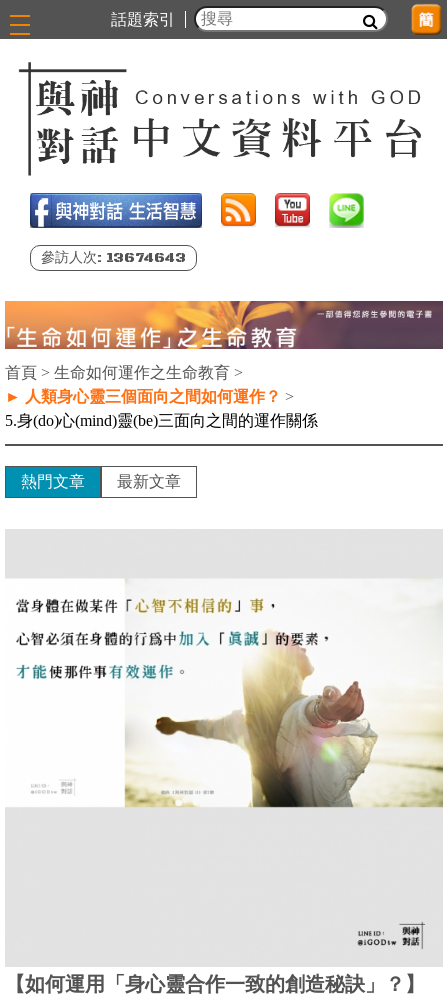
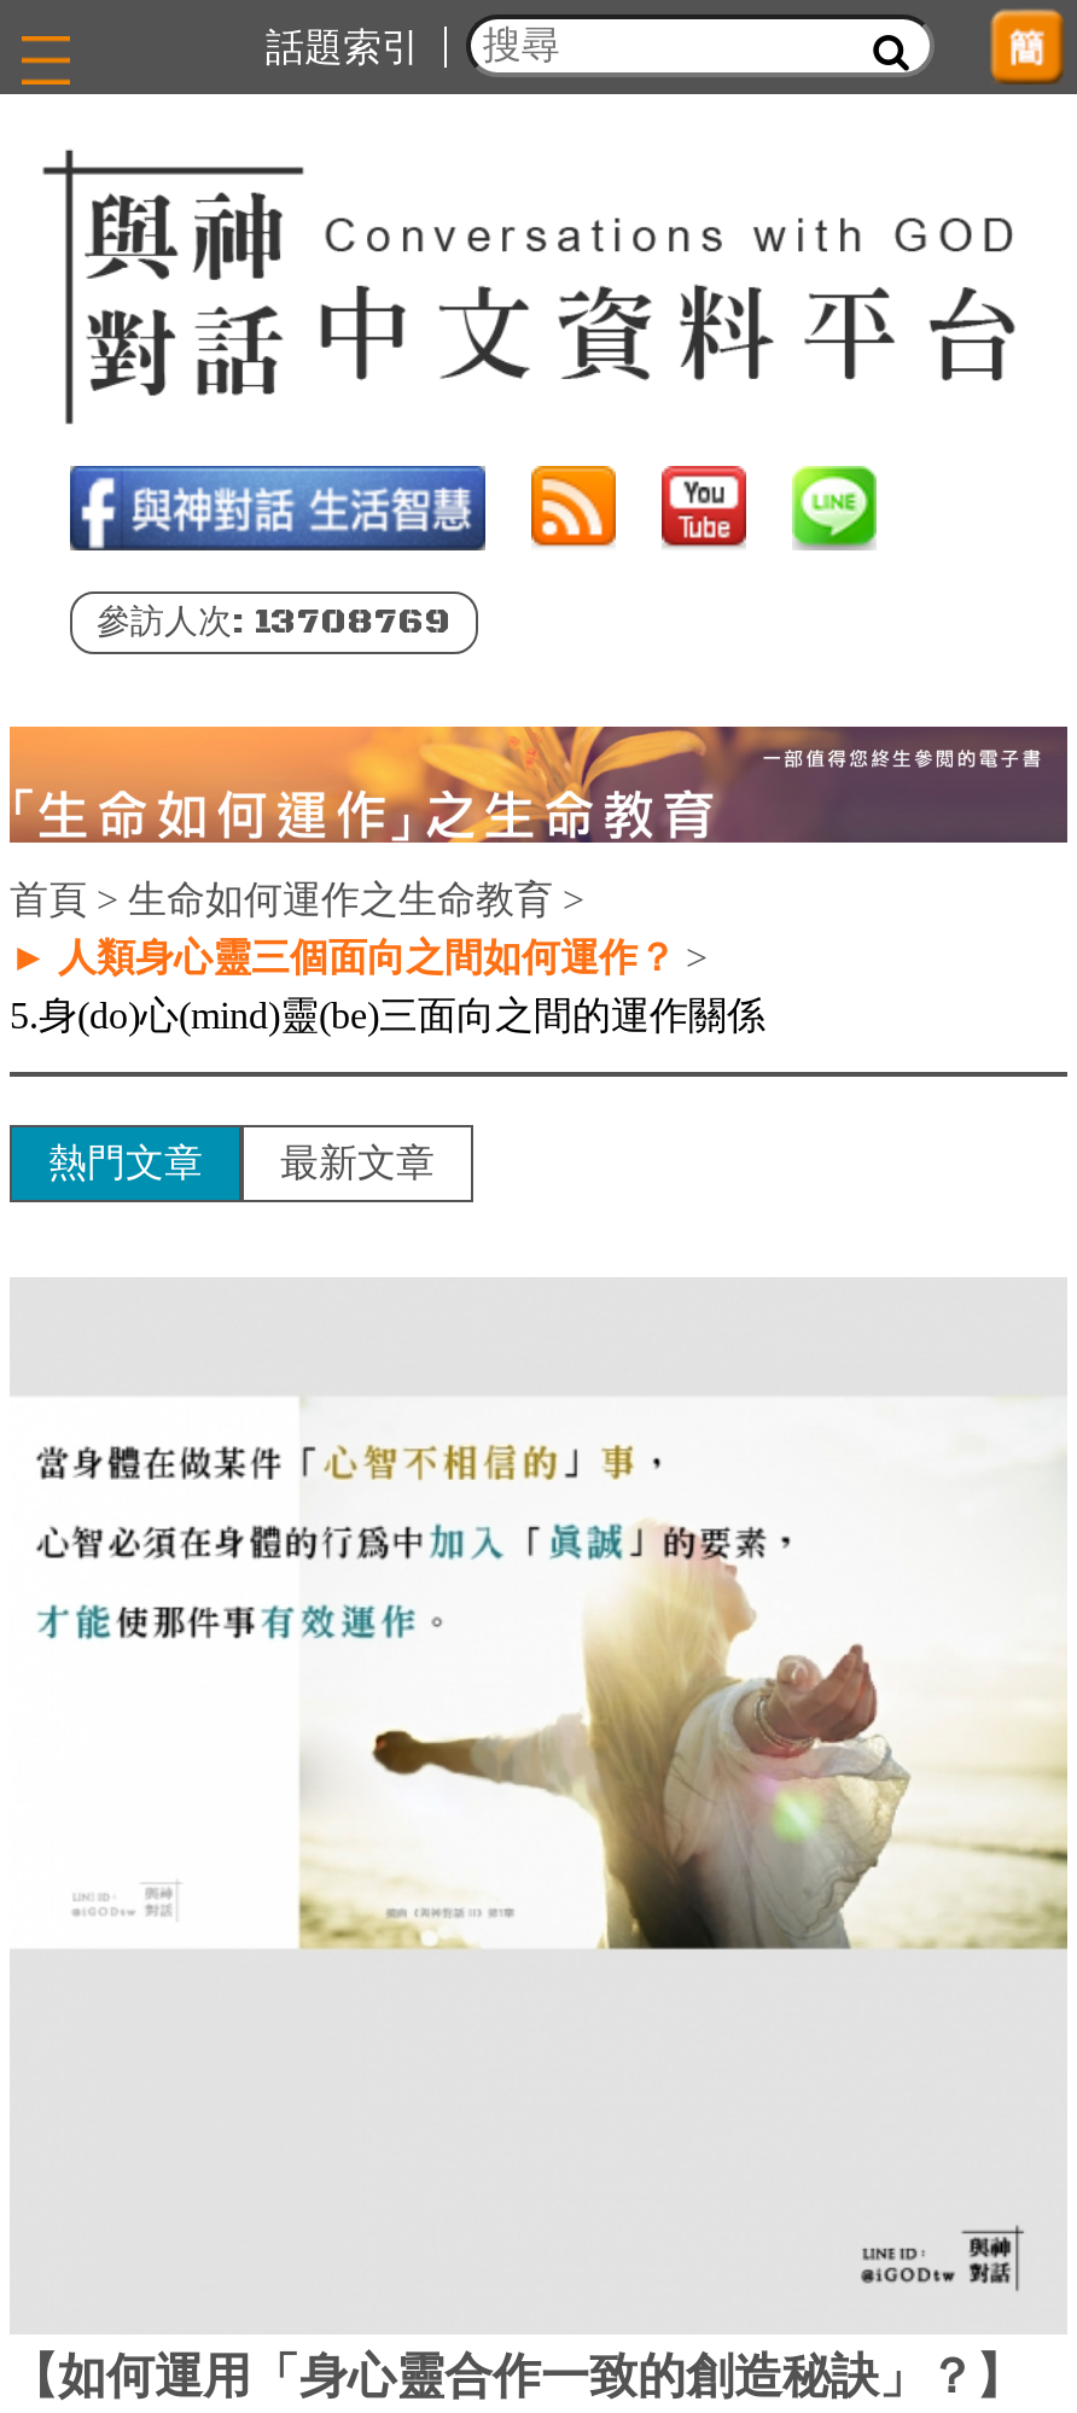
- 參訪人次: 13674643
+ 參訪人次: 13708769
